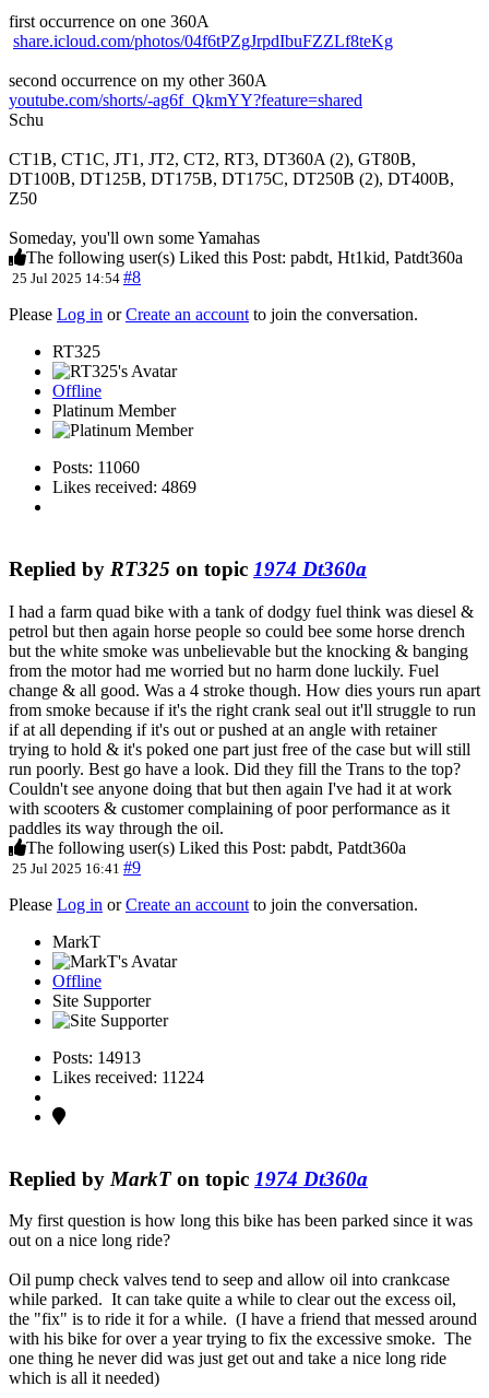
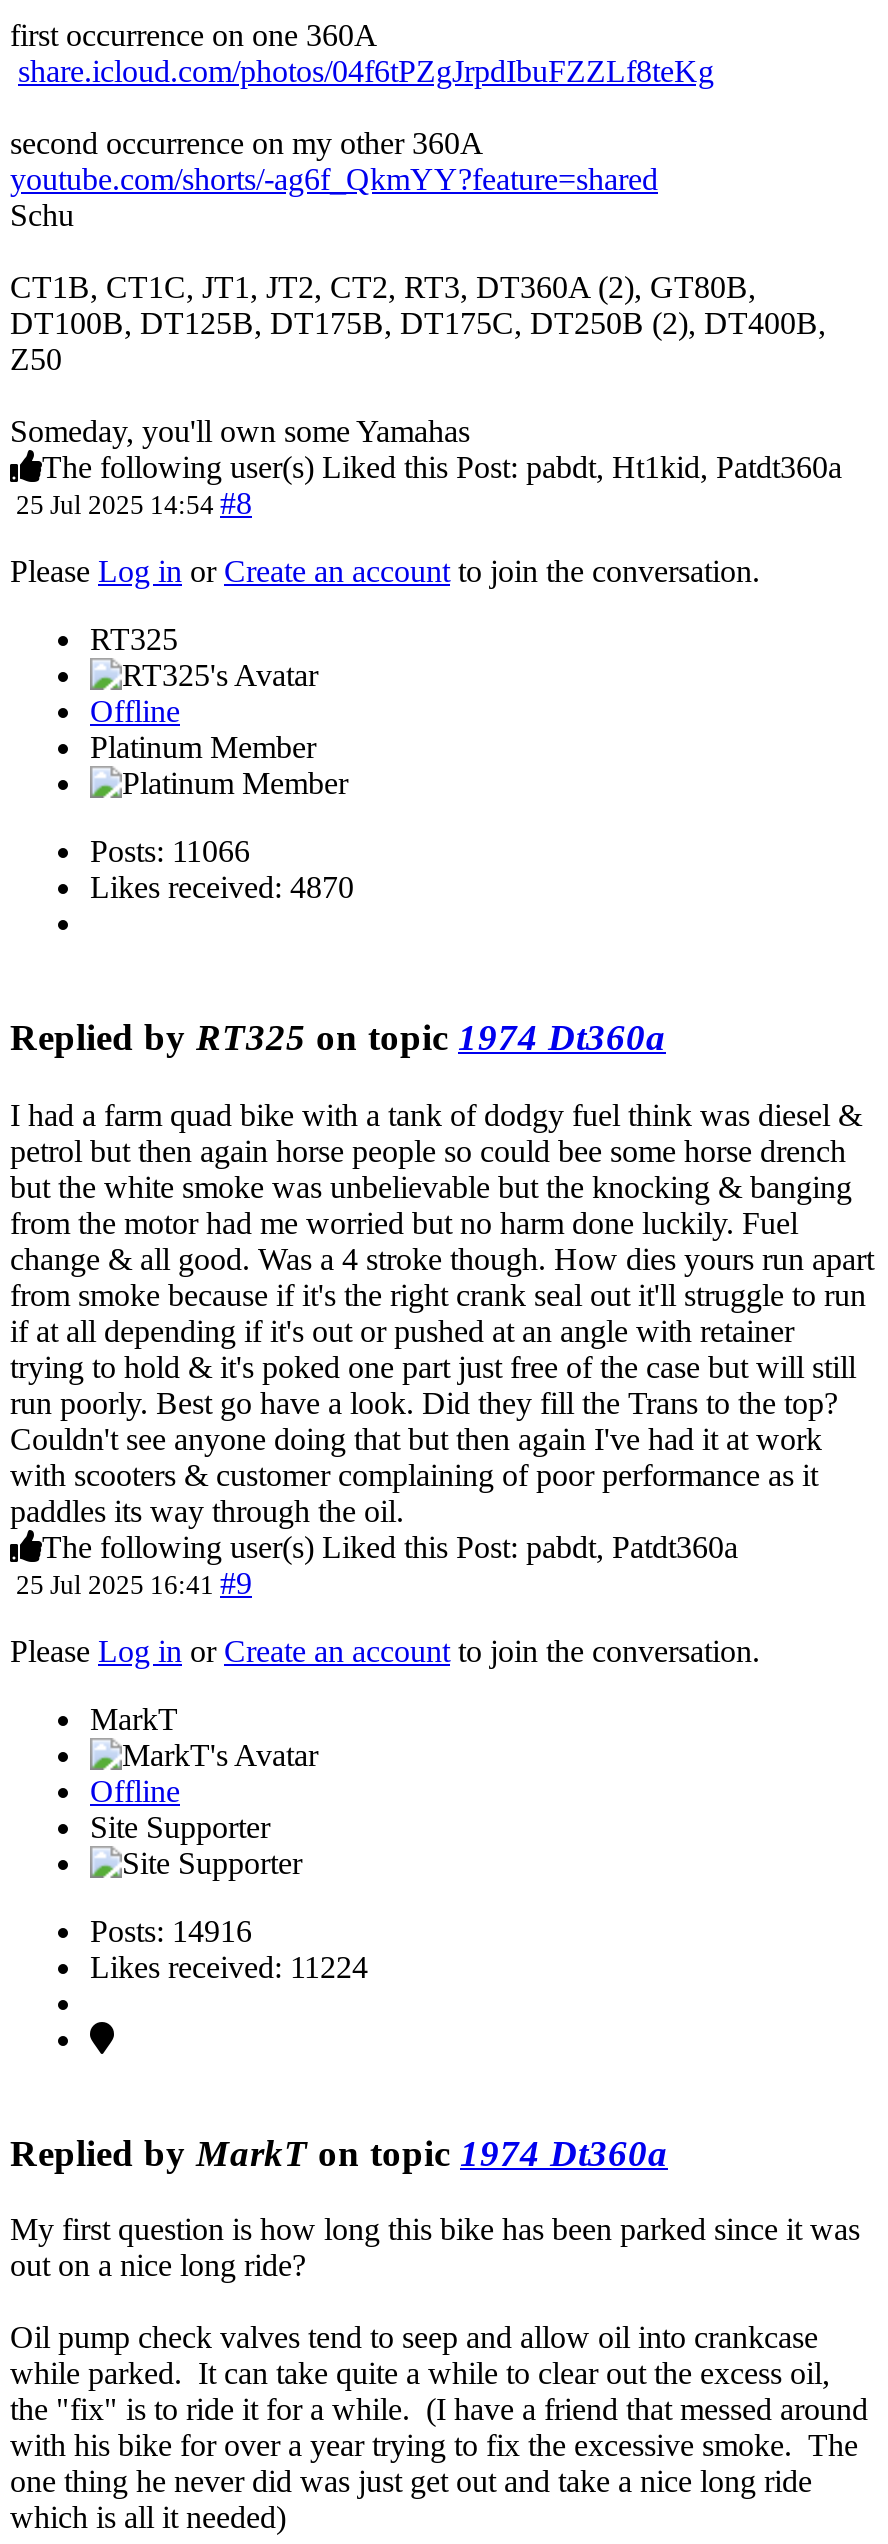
- Posts: 11060
+ Posts: 11066

- Likes received: 4869
+ Likes received: 4870

- Posts: 14913
+ Posts: 14916
